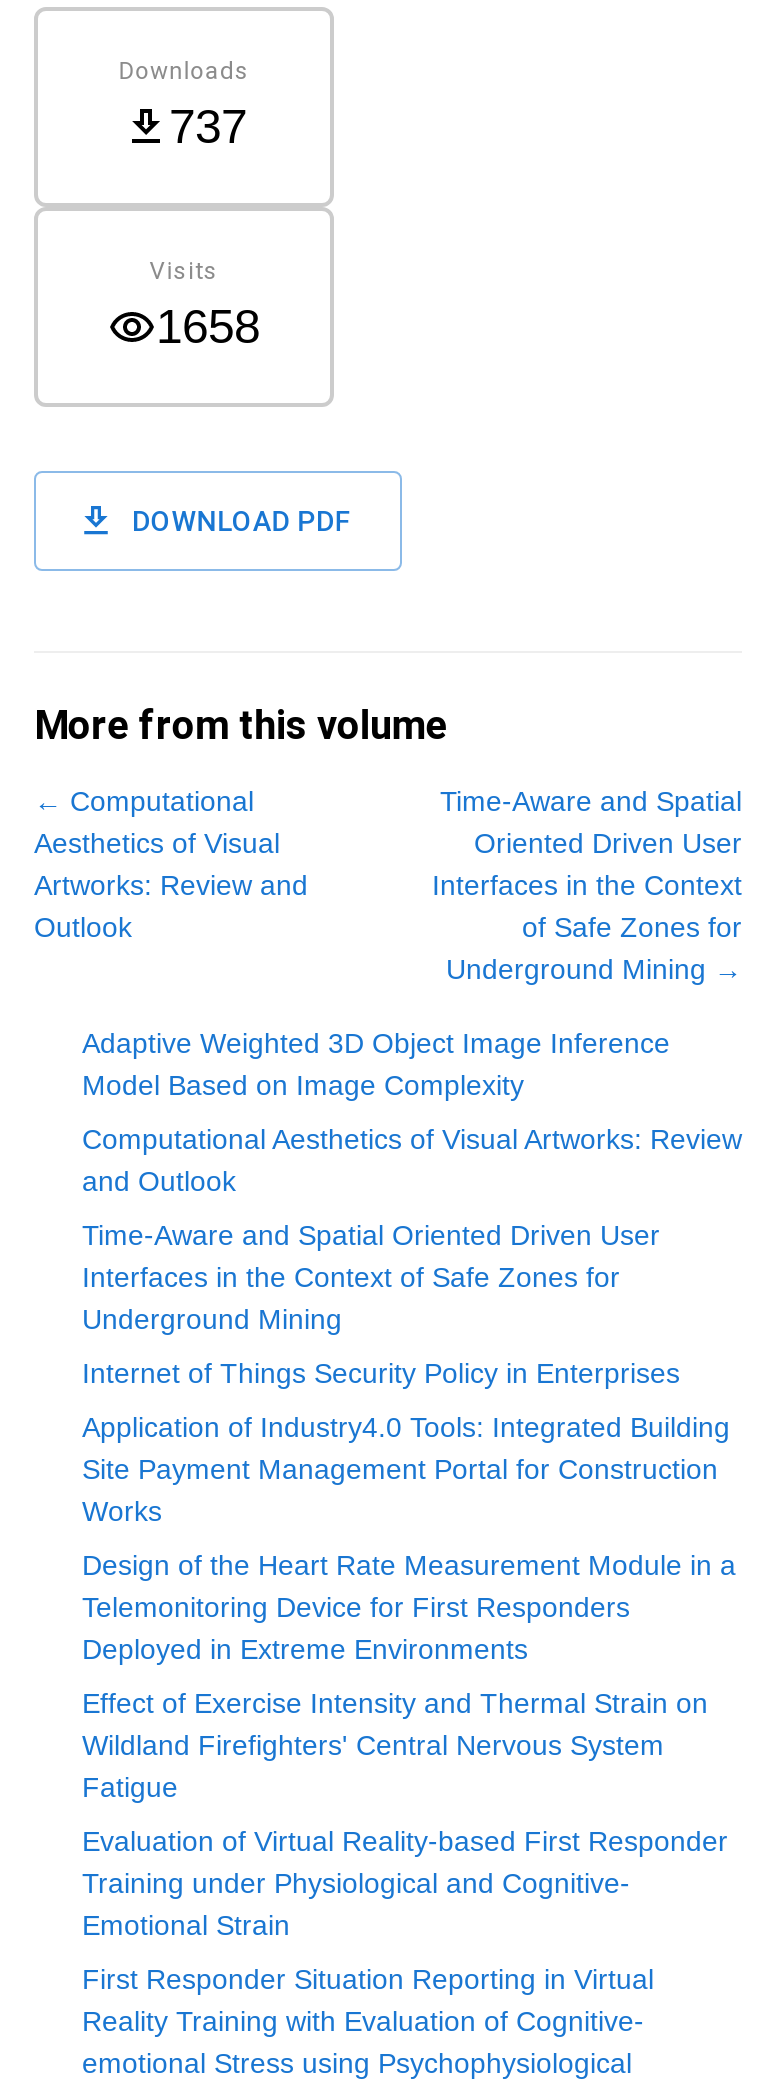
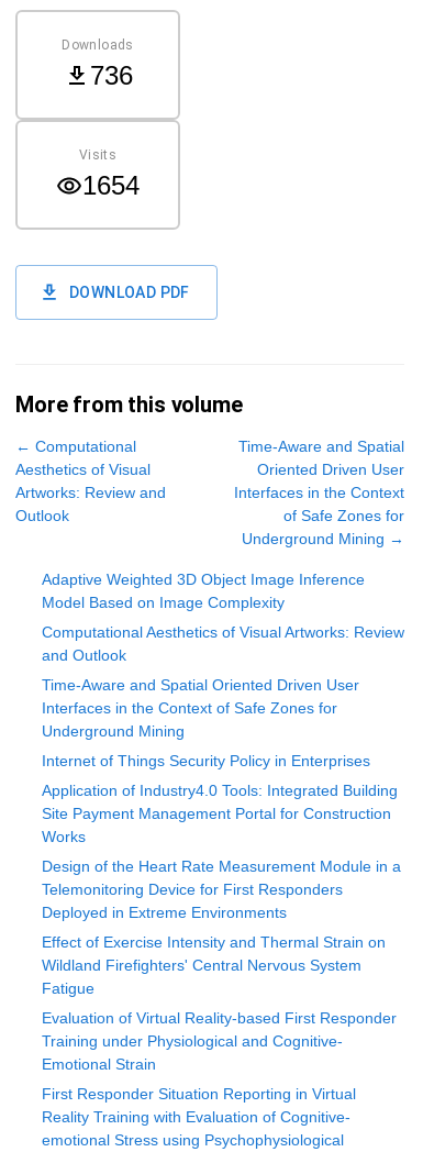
- 737
+ 736

- 1658
+ 1654
